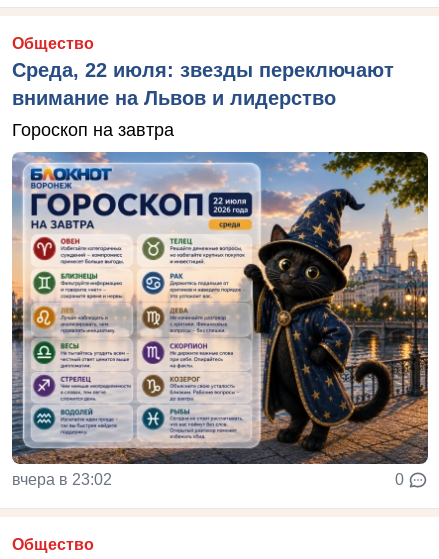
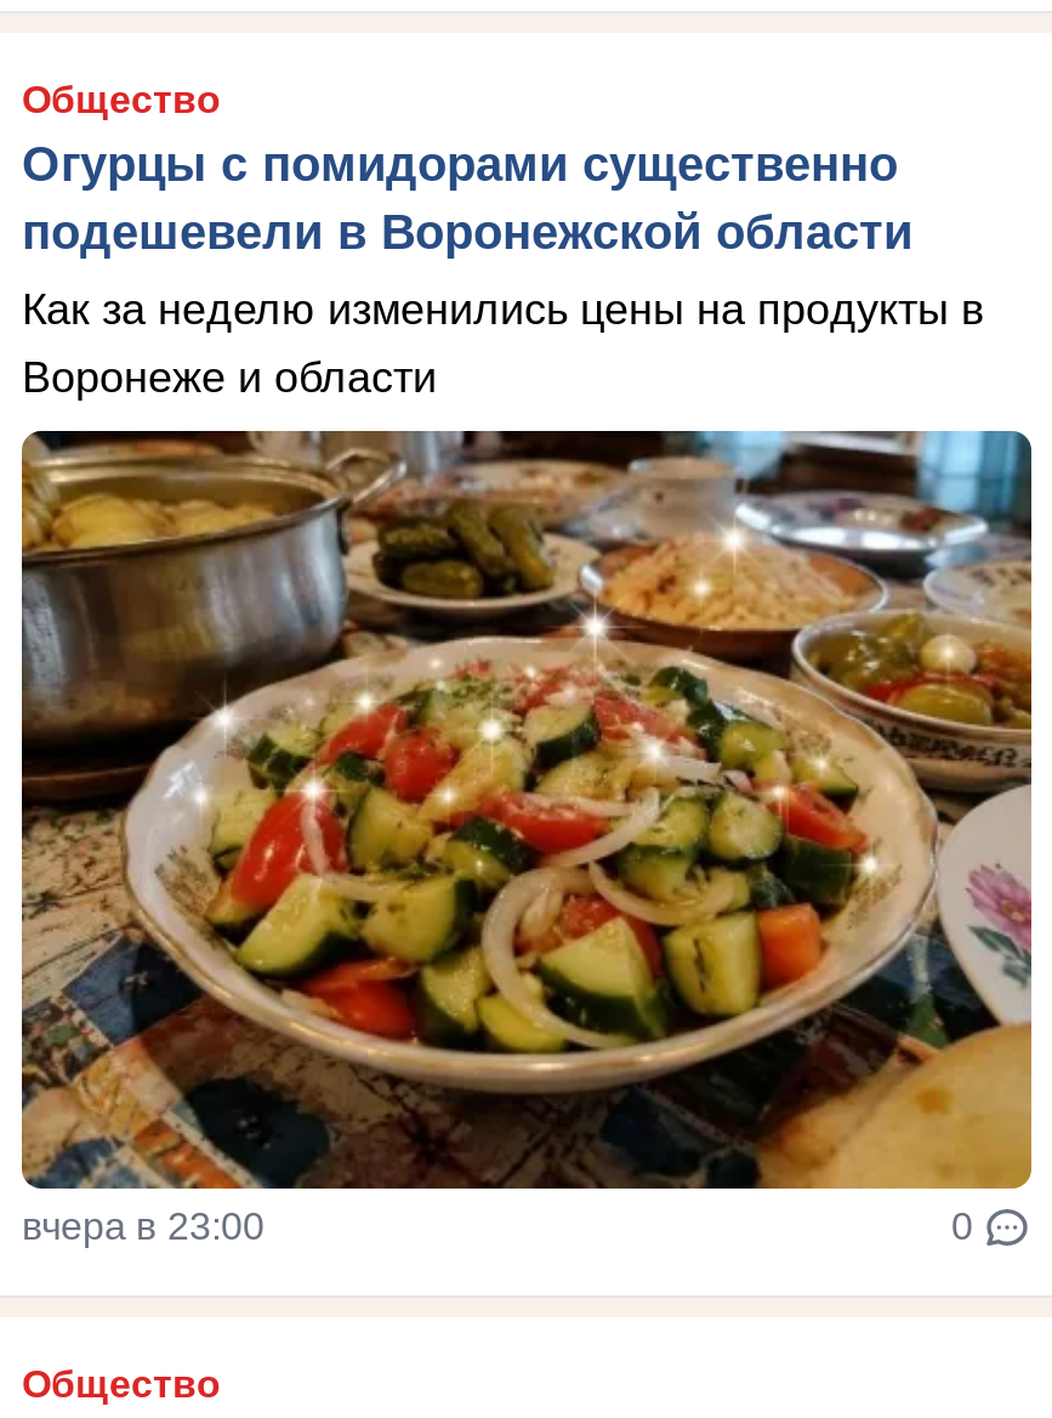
- Среда, 22 июля: звезды переключают
- внимание на Львов и лидерство
+ Огурцы с помидорами существенно
+ подешевели в Воронежской области

- Гороскоп на завтра
+ Как за неделю изменились цены на продукты в
+ Воронеже и области

- [image]
- вчера в 23:02
+ [image]
+ вчера в 23:00
